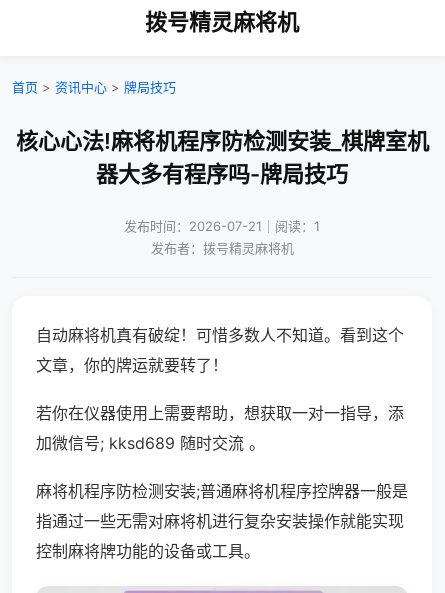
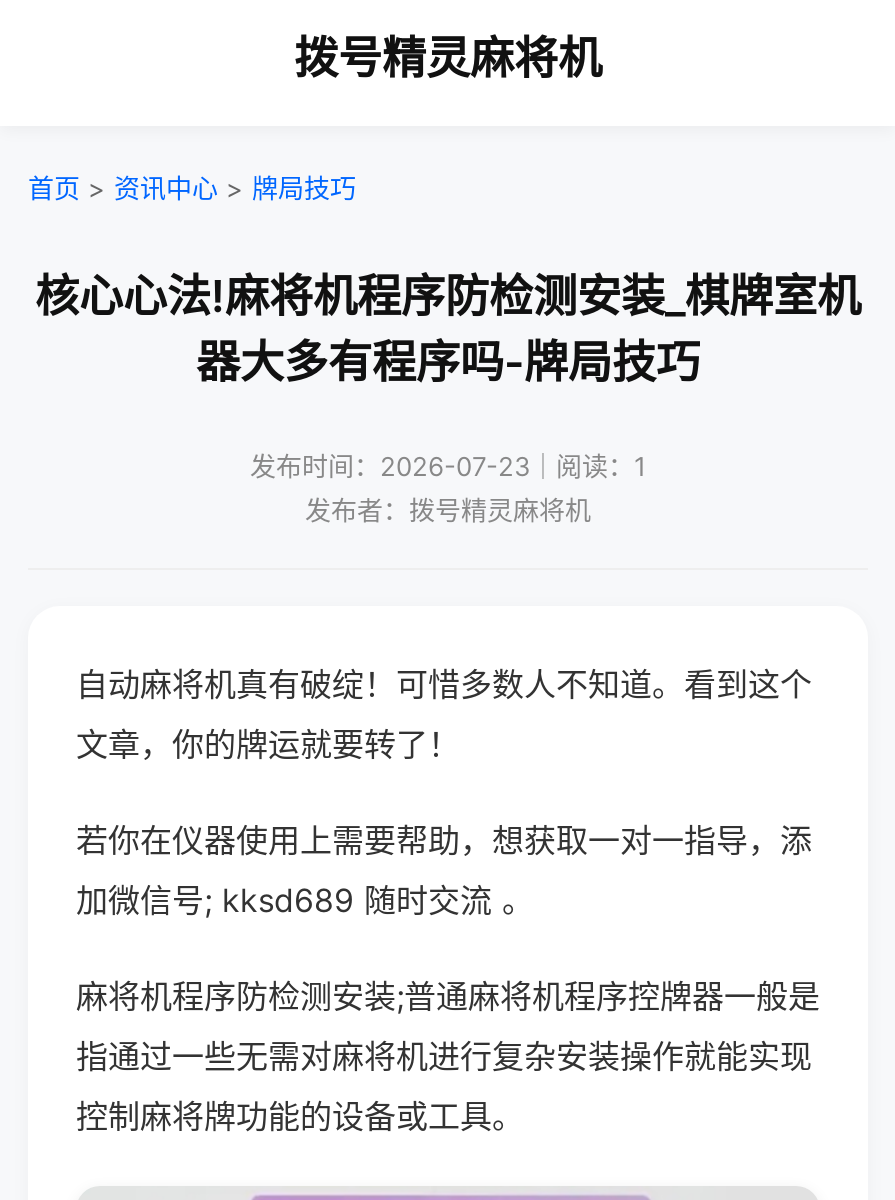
- 发布时间：2026-07-21｜阅读：1
+ 发布时间：2026-07-23｜阅读：1
